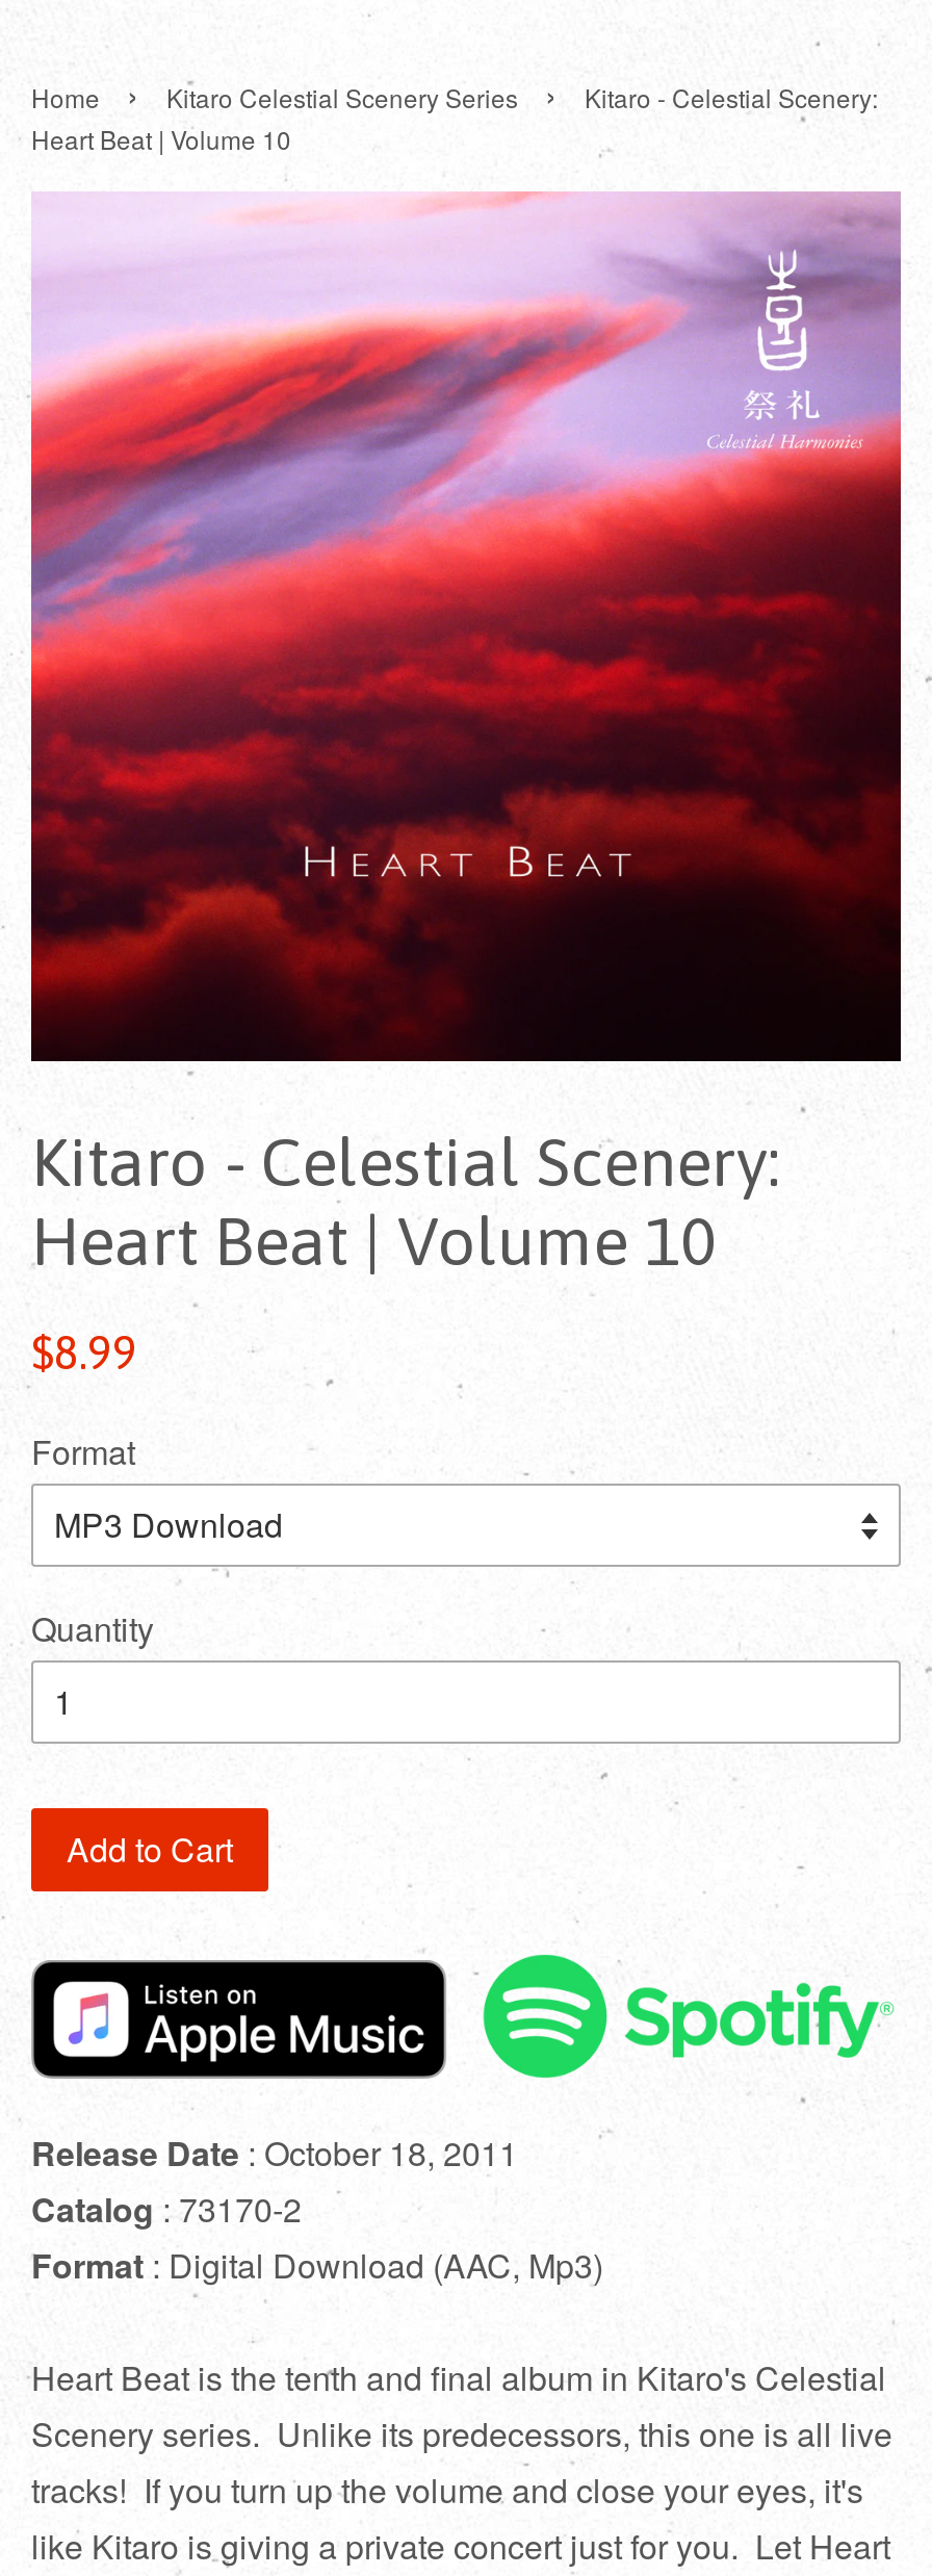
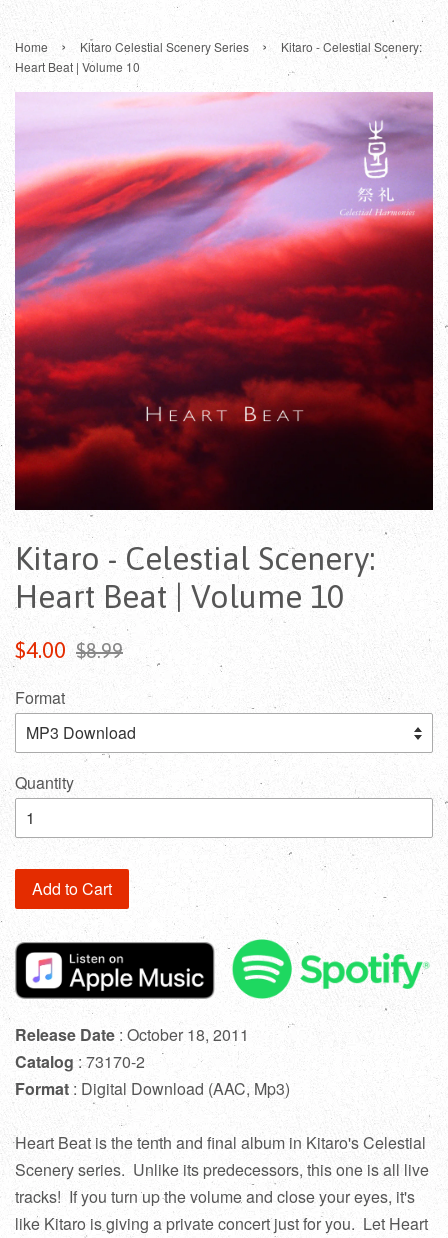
- $8.99
+ $4.00 $8.99
